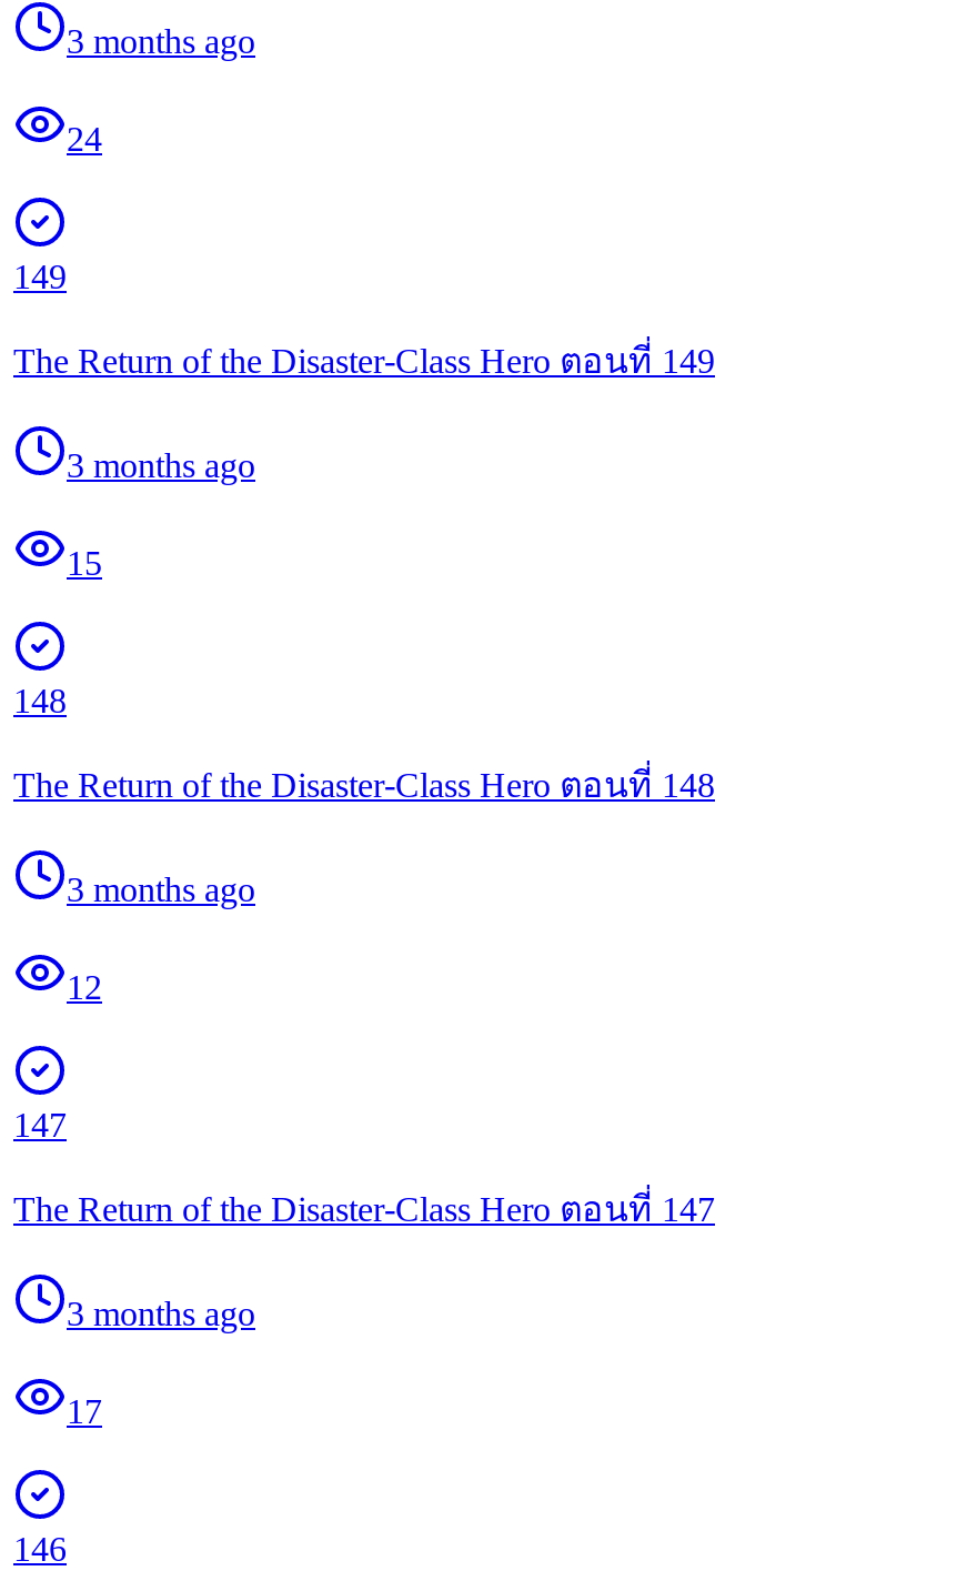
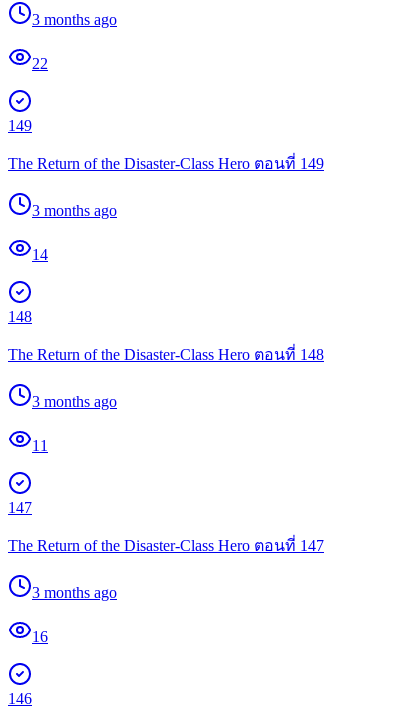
- 24
+ 22

- 15
+ 14

- 12
+ 11

- 17
+ 16
